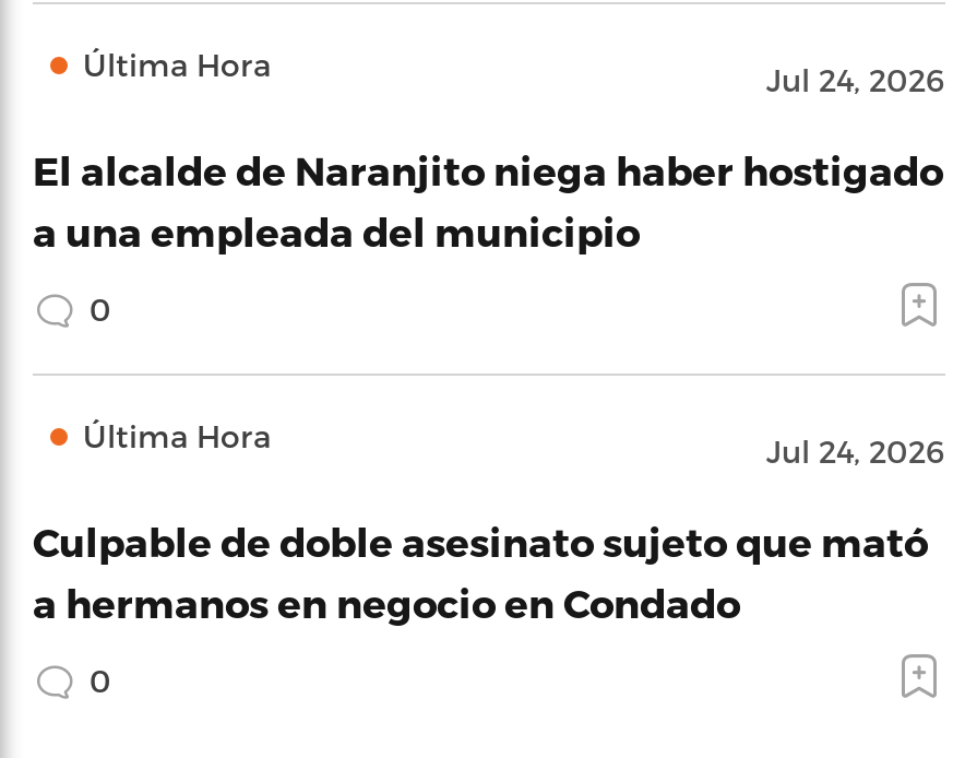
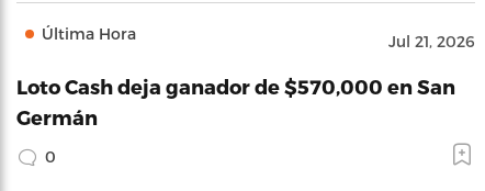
- Jul 24, 2026
- El alcalde de Naranjito niega haber hostigado
- a una empleada del municipio
- 0
- Última Hora
- Jul 24, 2026
- Culpable de doble asesinato sujeto que mató
- a hermanos en negocio en Condado
+ Jul 21, 2026
+ Loto Cash deja ganador de $570,000 en San
+ Germán
